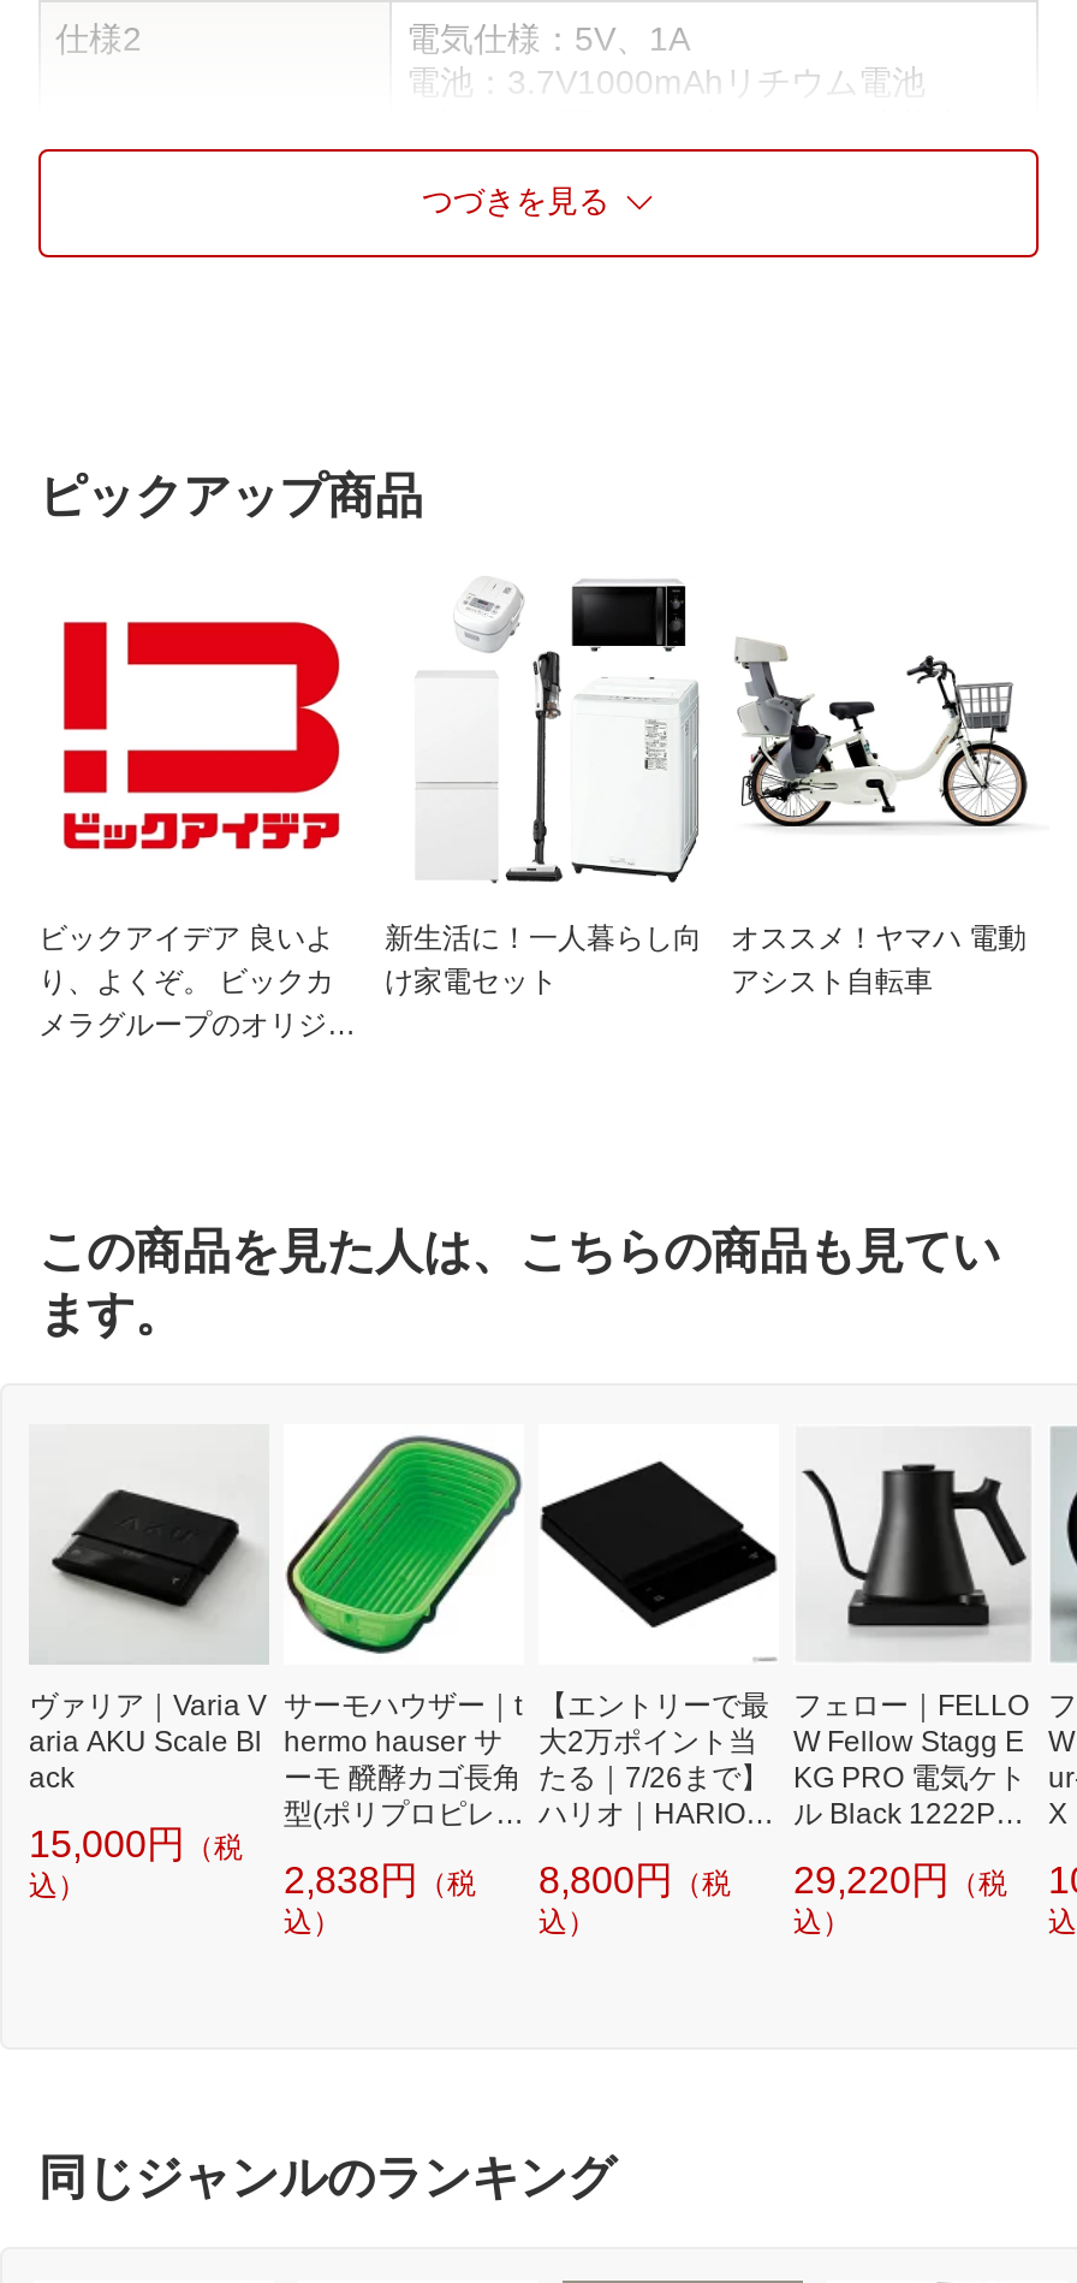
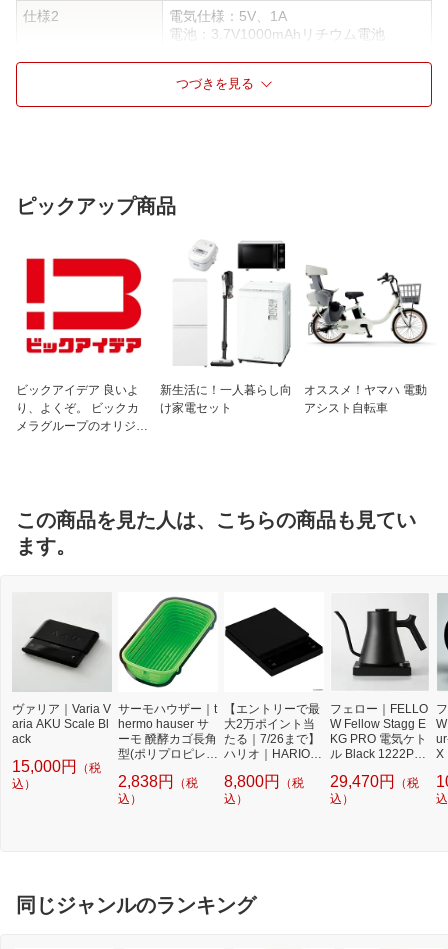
- 29,220円（税
+ 29,470円（税
